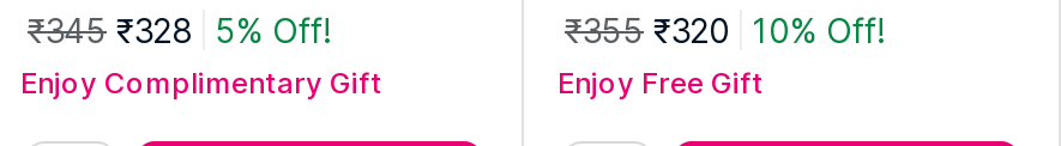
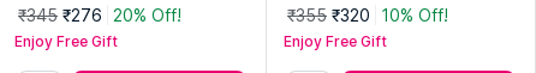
- ₹345 ₹328 5% Off!
+ ₹345 ₹276 20% Off!

- Enjoy Complimentary Gift
+ Enjoy Free Gift
